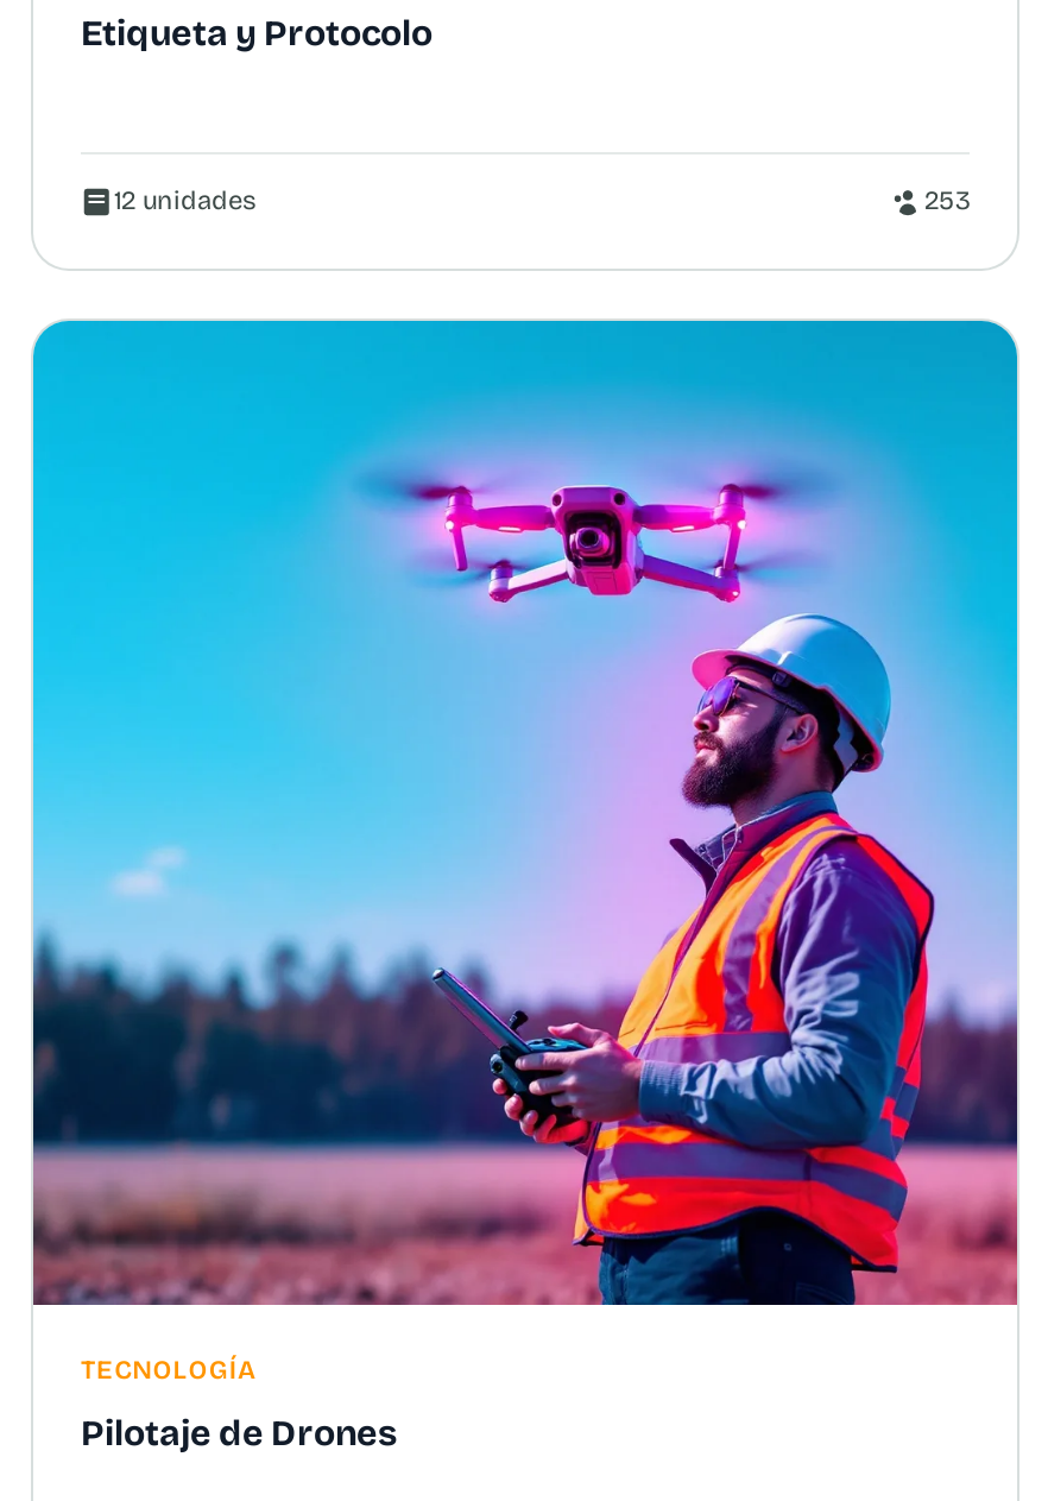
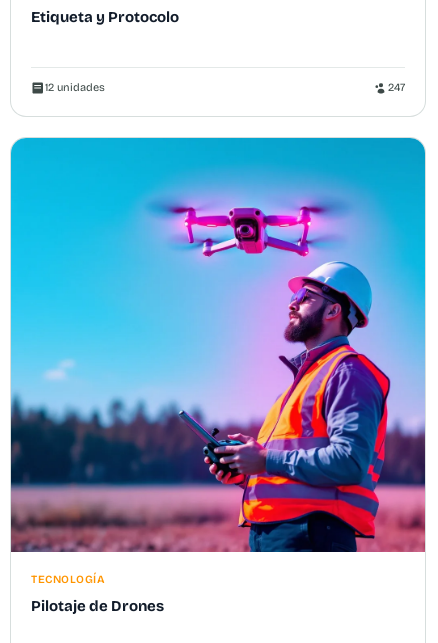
- 253
+ 247
